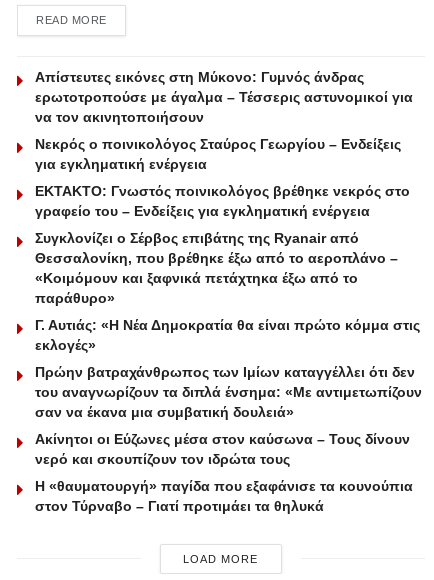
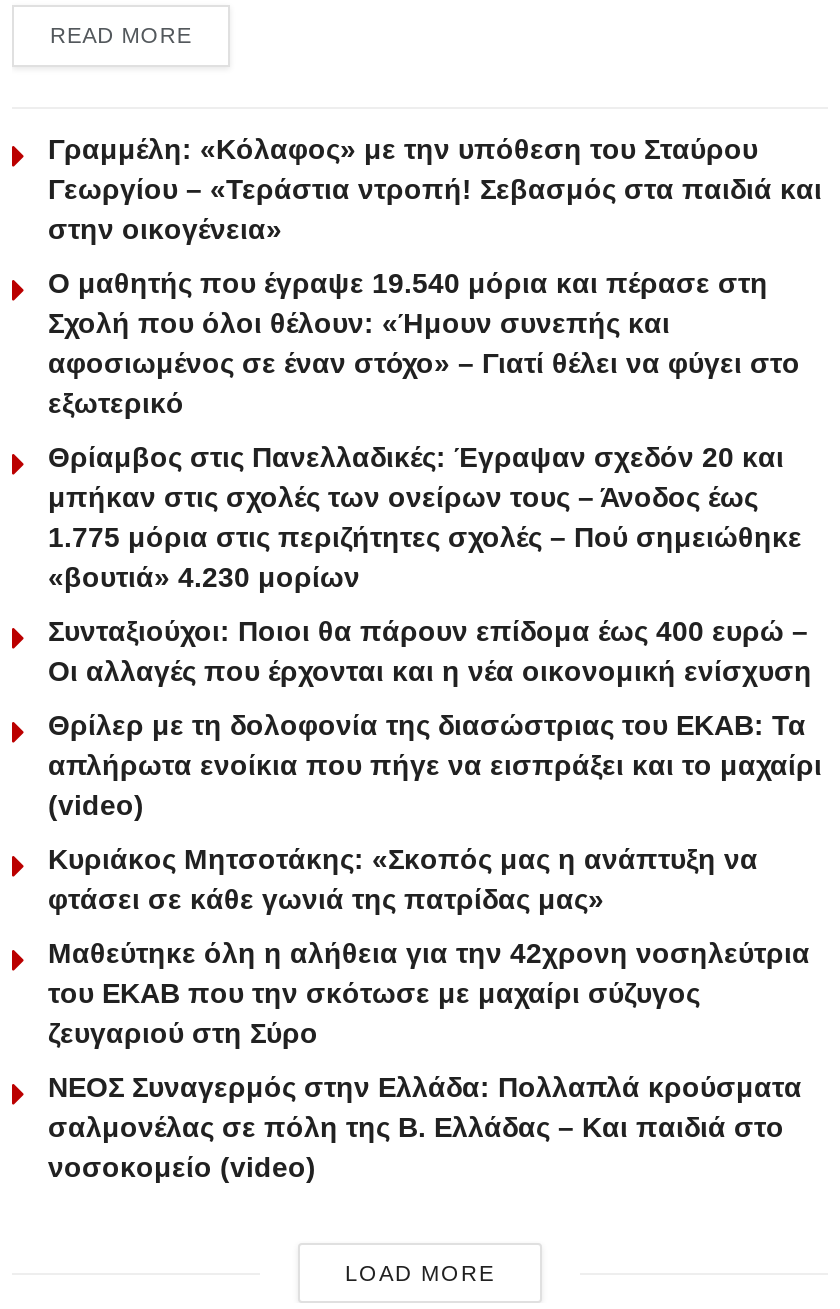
- Απίστευτες εικόνες στη Μύκονο: Γυμνός άνδρας
- ερωτοτροπούσε με άγαλμα – Τέσσερις αστυνομικοί για
- να τον ακινητοποιήσουν
+ Γραμμέλη: «Κόλαφος» με την υπόθεση του Σταύρου
+ Γεωργίου – «Τεράστια ντροπή! Σεβασμός στα παιδιά και
+ στην οικογένεια»

- Νεκρός ο ποινικολόγος Σταύρος Γεωργίου – Ενδείξεις
- για εγκληματική ενέργεια
+ Ο μαθητής που έγραψε 19.540 μόρια και πέρασε στη
+ Σχολή που όλοι θέλουν: «Ήμουν συνεπής και
+ αφοσιωμένος σε έναν στόχο» – Γιατί θέλει να φύγει στο
+ εξωτερικό

- ΕΚΤΑΚΤΟ: Γνωστός ποινικολόγος βρέθηκε νεκρός στο
- γραφείο του – Ενδείξεις για εγκληματική ενέργεια
+ Θρίαμβος στις Πανελλαδικές: Έγραψαν σχεδόν 20 και
+ μπήκαν στις σχολές των ονείρων τους – Άνοδος έως
+ 1.775 μόρια στις περιζήτητες σχολές – Πού σημειώθηκε
+ «βουτιά» 4.230 μορίων

- Συγκλονίζει ο Σέρβος επιβάτης της Ryanair από
- Θεσσαλονίκη, που βρέθηκε έξω από το αεροπλάνο –
- «Κοιμόμουν και ξαφνικά πετάχτηκα έξω από το
- παράθυρο»
+ Συνταξιούχοι: Ποιοι θα πάρουν επίδομα έως 400 ευρώ –
+ Οι αλλαγές που έρχονται και η νέα οικονομική ενίσχυση

- Γ. Αυτιάς: «Η Νέα Δημοκρατία θα είναι πρώτο κόμμα στις
- εκλογές»
+ Θρίλερ με τη δολοφονία της διασώστριας του ΕΚΑΒ: Τα
+ απλήρωτα ενοίκια που πήγε να εισπράξει και το μαχαίρι
+ (video)

- Πρώην βατραχάνθρωπος των Ιμίων καταγγέλλει ότι δεν
- του αναγνωρίζουν τα διπλά ένσημα: «Με αντιμετωπίζουν
- σαν να έκανα μια συμβατική δουλειά»
+ Κυριάκος Μητσοτάκης: «Σκοπός μας η ανάπτυξη να
+ φτάσει σε κάθε γωνιά της πατρίδας μας»

- Ακίνητοι οι Εύζωνες μέσα στον καύσωνα – Τους δίνουν
- νερό και σκουπίζουν τον ιδρώτα τους
+ Μαθεύτηκε όλη η αλήθεια για την 42χρονη νοσηλεύτρια
+ του ΕΚΑΒ που την σκότωσε με μαχαίρι σύζυγος
+ ζευγαριού στη Σύρο

- Η «θαυματουργή» παγίδα που εξαφάνισε τα κουνούπια
- στον Τύρναβο – Γιατί προτιμάει τα θηλυκά
+ ΝΕΟΣ Συναγερμός στην Ελλάδα: Πολλαπλά κρούσματα
+ σαλμονέλας σε πόλη της Β. Ελλάδας – Και παιδιά στο
+ νοσοκομείο (video)
